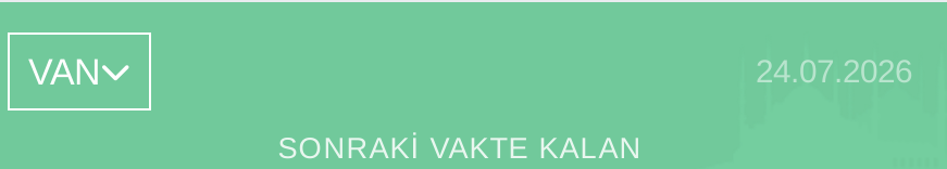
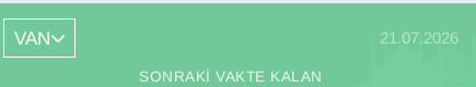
- 24.07.2026
+ 21.07.2026
